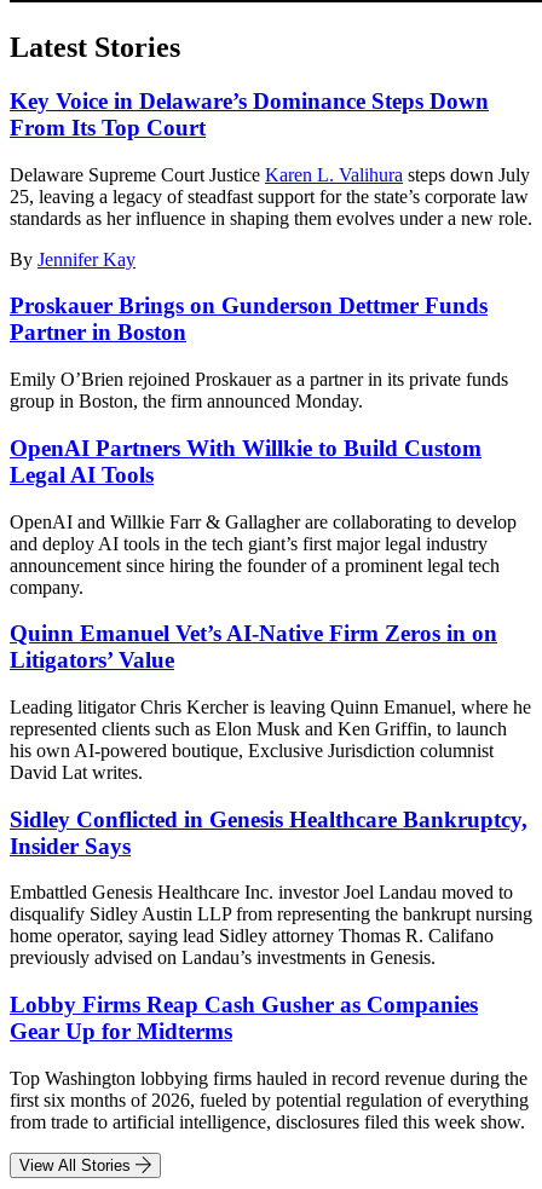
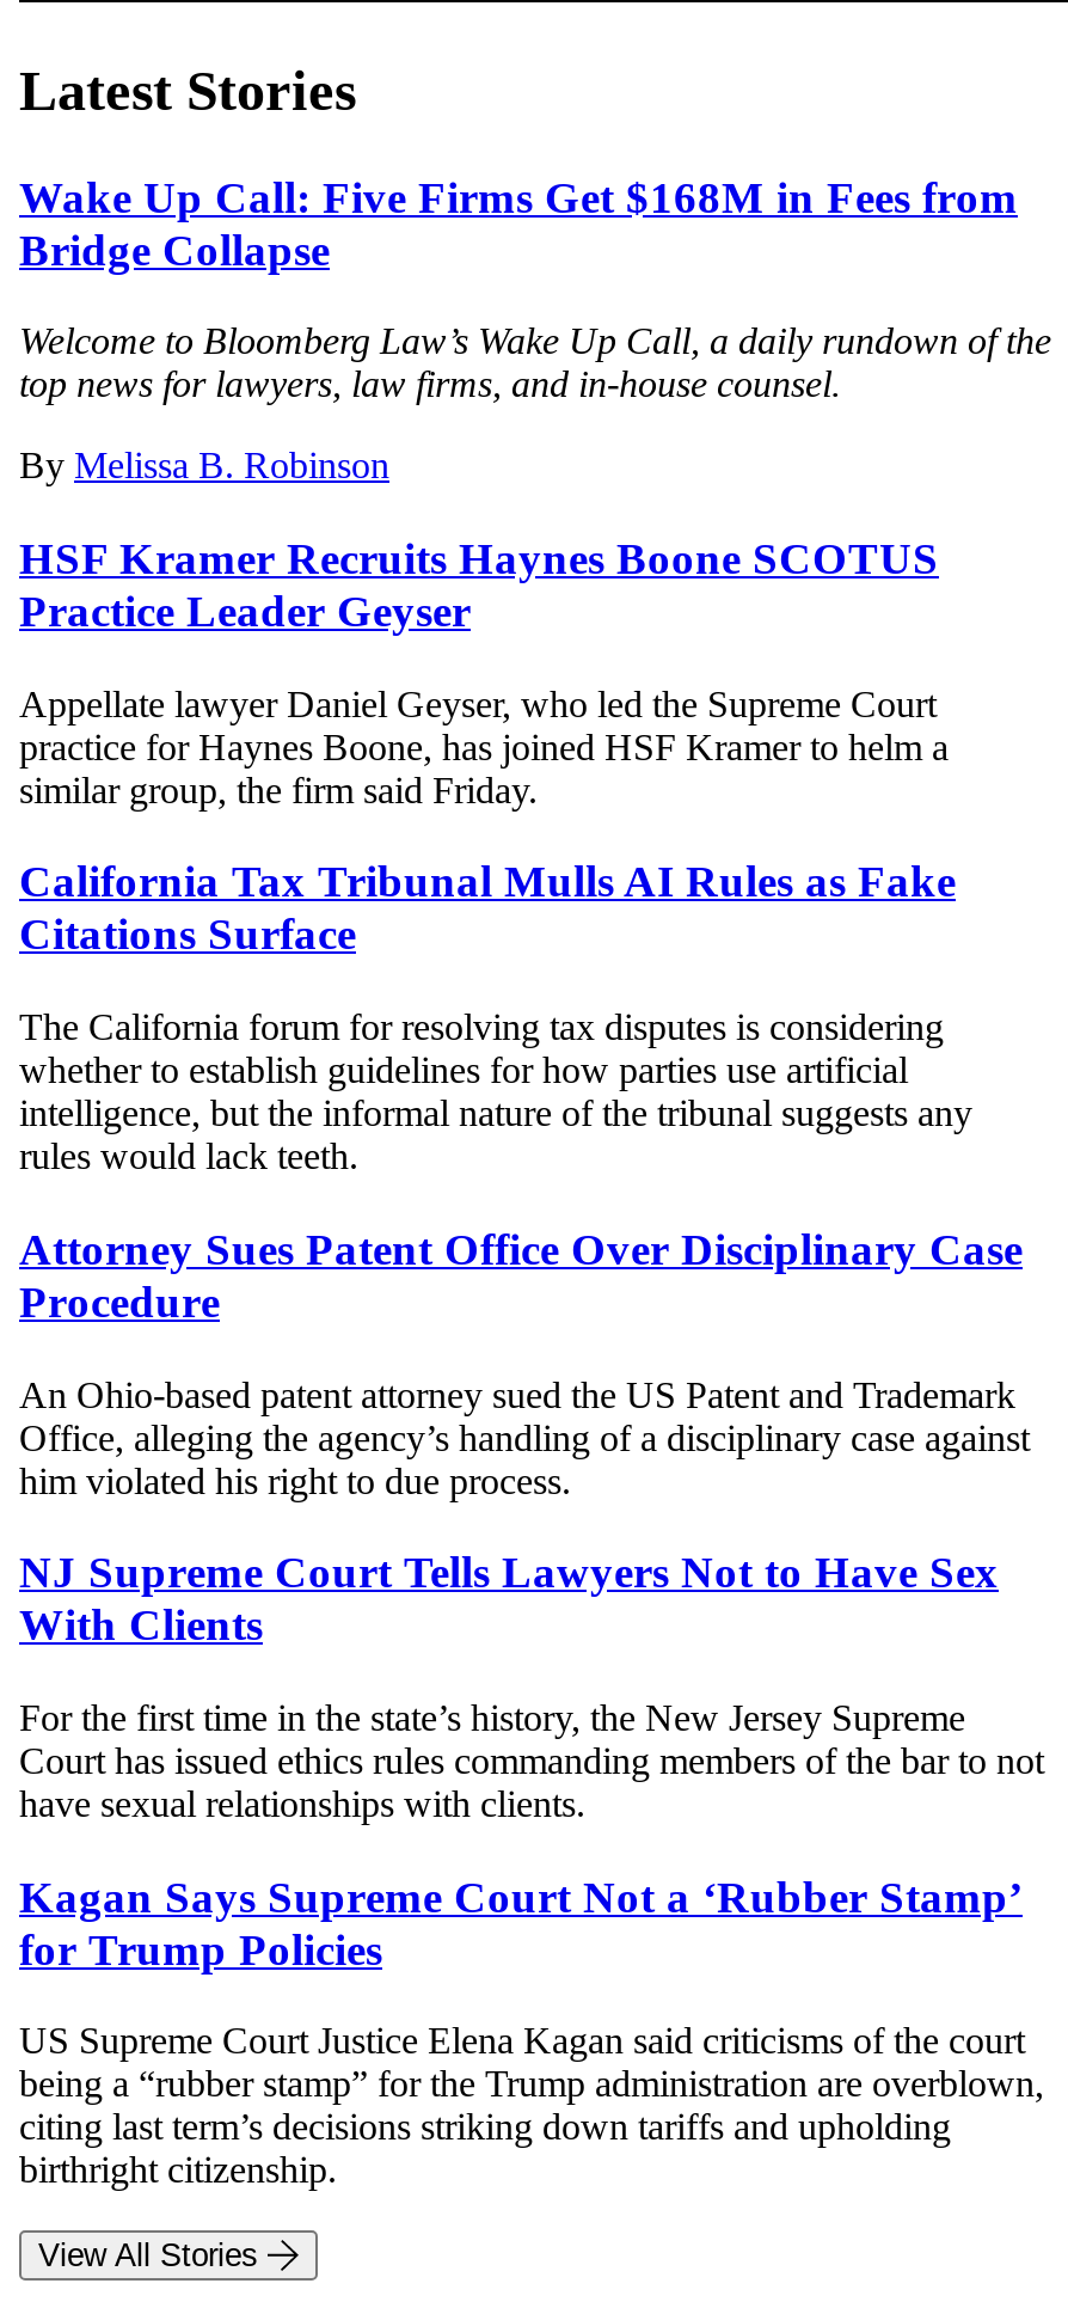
- Key Voice in Delaware’s Dominance Steps Down
- From Its Top Court
+ Wake Up Call: Five Firms Get $168M in Fees from
+ Bridge Collapse

- Delaware Supreme Court Justice Karen L. Valihura steps down July
- 25, leaving a legacy of steadfast support for the state’s corporate law
- standards as her influence in shaping them evolves under a new role.
+ Welcome to Bloomberg Law’s Wake Up Call, a daily rundown of the
+ top news for lawyers, law firms, and in-house counsel.

- By Jennifer Kay
+ By Melissa B. Robinson

- Proskauer Brings on Gunderson Dettmer Funds
- Partner in Boston
+ HSF Kramer Recruits Haynes Boone SCOTUS
+ Practice Leader Geyser

- Emily O’Brien rejoined Proskauer as a partner in its private funds
- group in Boston, the firm announced Monday.
+ Appellate lawyer Daniel Geyser, who led the Supreme Court
+ practice for Haynes Boone, has joined HSF Kramer to helm a
+ similar group, the firm said Friday.

- OpenAI Partners With Willkie to Build Custom
- Legal AI Tools
+ California Tax Tribunal Mulls AI Rules as Fake
+ Citations Surface

- OpenAI and Willkie Farr & Gallagher are collaborating to develop
- and deploy AI tools in the tech giant’s first major legal industry
- announcement since hiring the founder of a prominent legal tech
- company.
+ The California forum for resolving tax disputes is considering
+ whether to establish guidelines for how parties use artificial
+ intelligence, but the informal nature of the tribunal suggests any
+ rules would lack teeth.

- Quinn Emanuel Vet’s AI-Native Firm Zeros in on
- Litigators’ Value
+ Attorney Sues Patent Office Over Disciplinary Case
+ Procedure

- Leading litigator Chris Kercher is leaving Quinn Emanuel, where he
- represented clients such as Elon Musk and Ken Griffin, to launch
- his own AI-powered boutique, Exclusive Jurisdiction columnist
- David Lat writes.
+ An Ohio-based patent attorney sued the US Patent and Trademark
+ Office, alleging the agency’s handling of a disciplinary case against
+ him violated his right to due process.

- Sidley Conflicted in Genesis Healthcare Bankruptcy,
- Insider Says
+ NJ Supreme Court Tells Lawyers Not to Have Sex
+ With Clients

- Embattled Genesis Healthcare Inc. investor Joel Landau moved to
- disqualify Sidley Austin LLP from representing the bankrupt nursing
- home operator, saying lead Sidley attorney Thomas R. Califano
- previously advised on Landau’s investments in Genesis.
+ For the first time in the state’s history, the New Jersey Supreme
+ Court has issued ethics rules commanding members of the bar to not
+ have sexual relationships with clients.

- Lobby Firms Reap Cash Gusher as Companies
- Gear Up for Midterms
+ Kagan Says Supreme Court Not a ‘Rubber Stamp’
+ for Trump Policies

- Top Washington lobbying firms hauled in record revenue during the
- first six months of 2026, fueled by potential regulation of everything
- from trade to artificial intelligence, disclosures filed this week show.
+ US Supreme Court Justice Elena Kagan said criticisms of the court
+ being a “rubber stamp” for the Trump administration are overblown,
+ citing last term’s decisions striking down tariffs and upholding
+ birthright citizenship.
